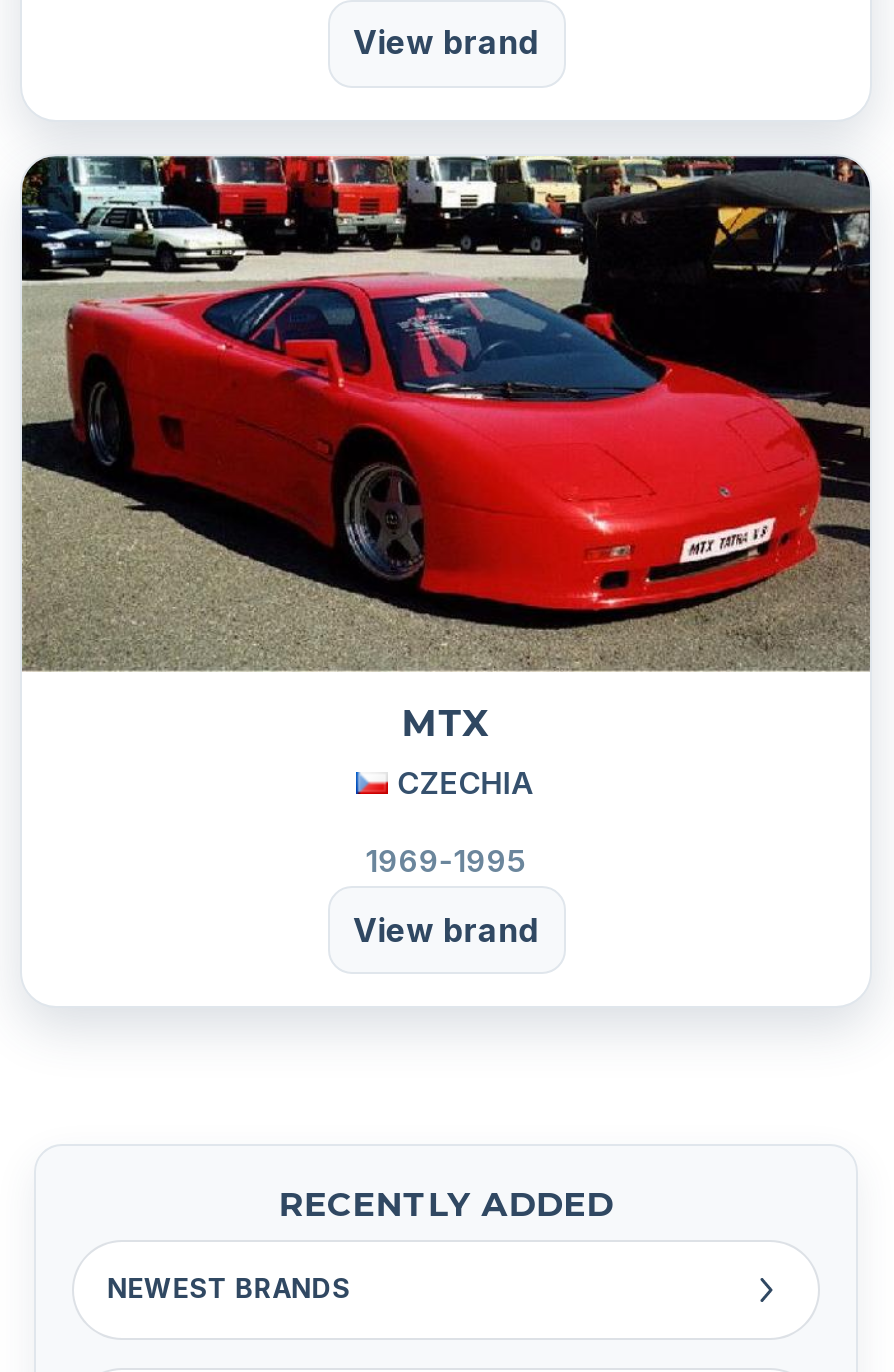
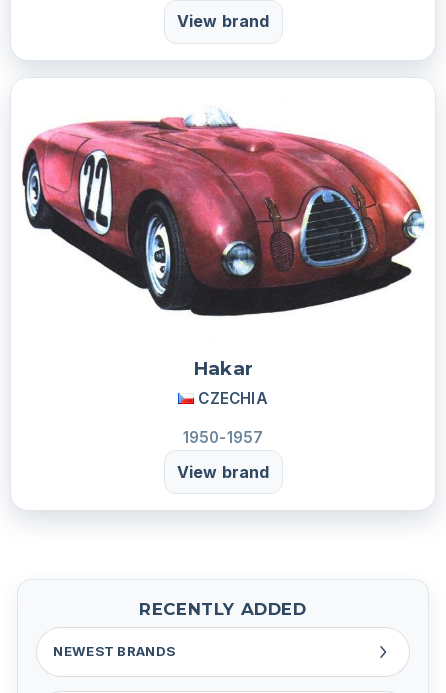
- [image]
- MTX
+ [image]
+ Hakar

- 1969-1995
+ 1950-1957
